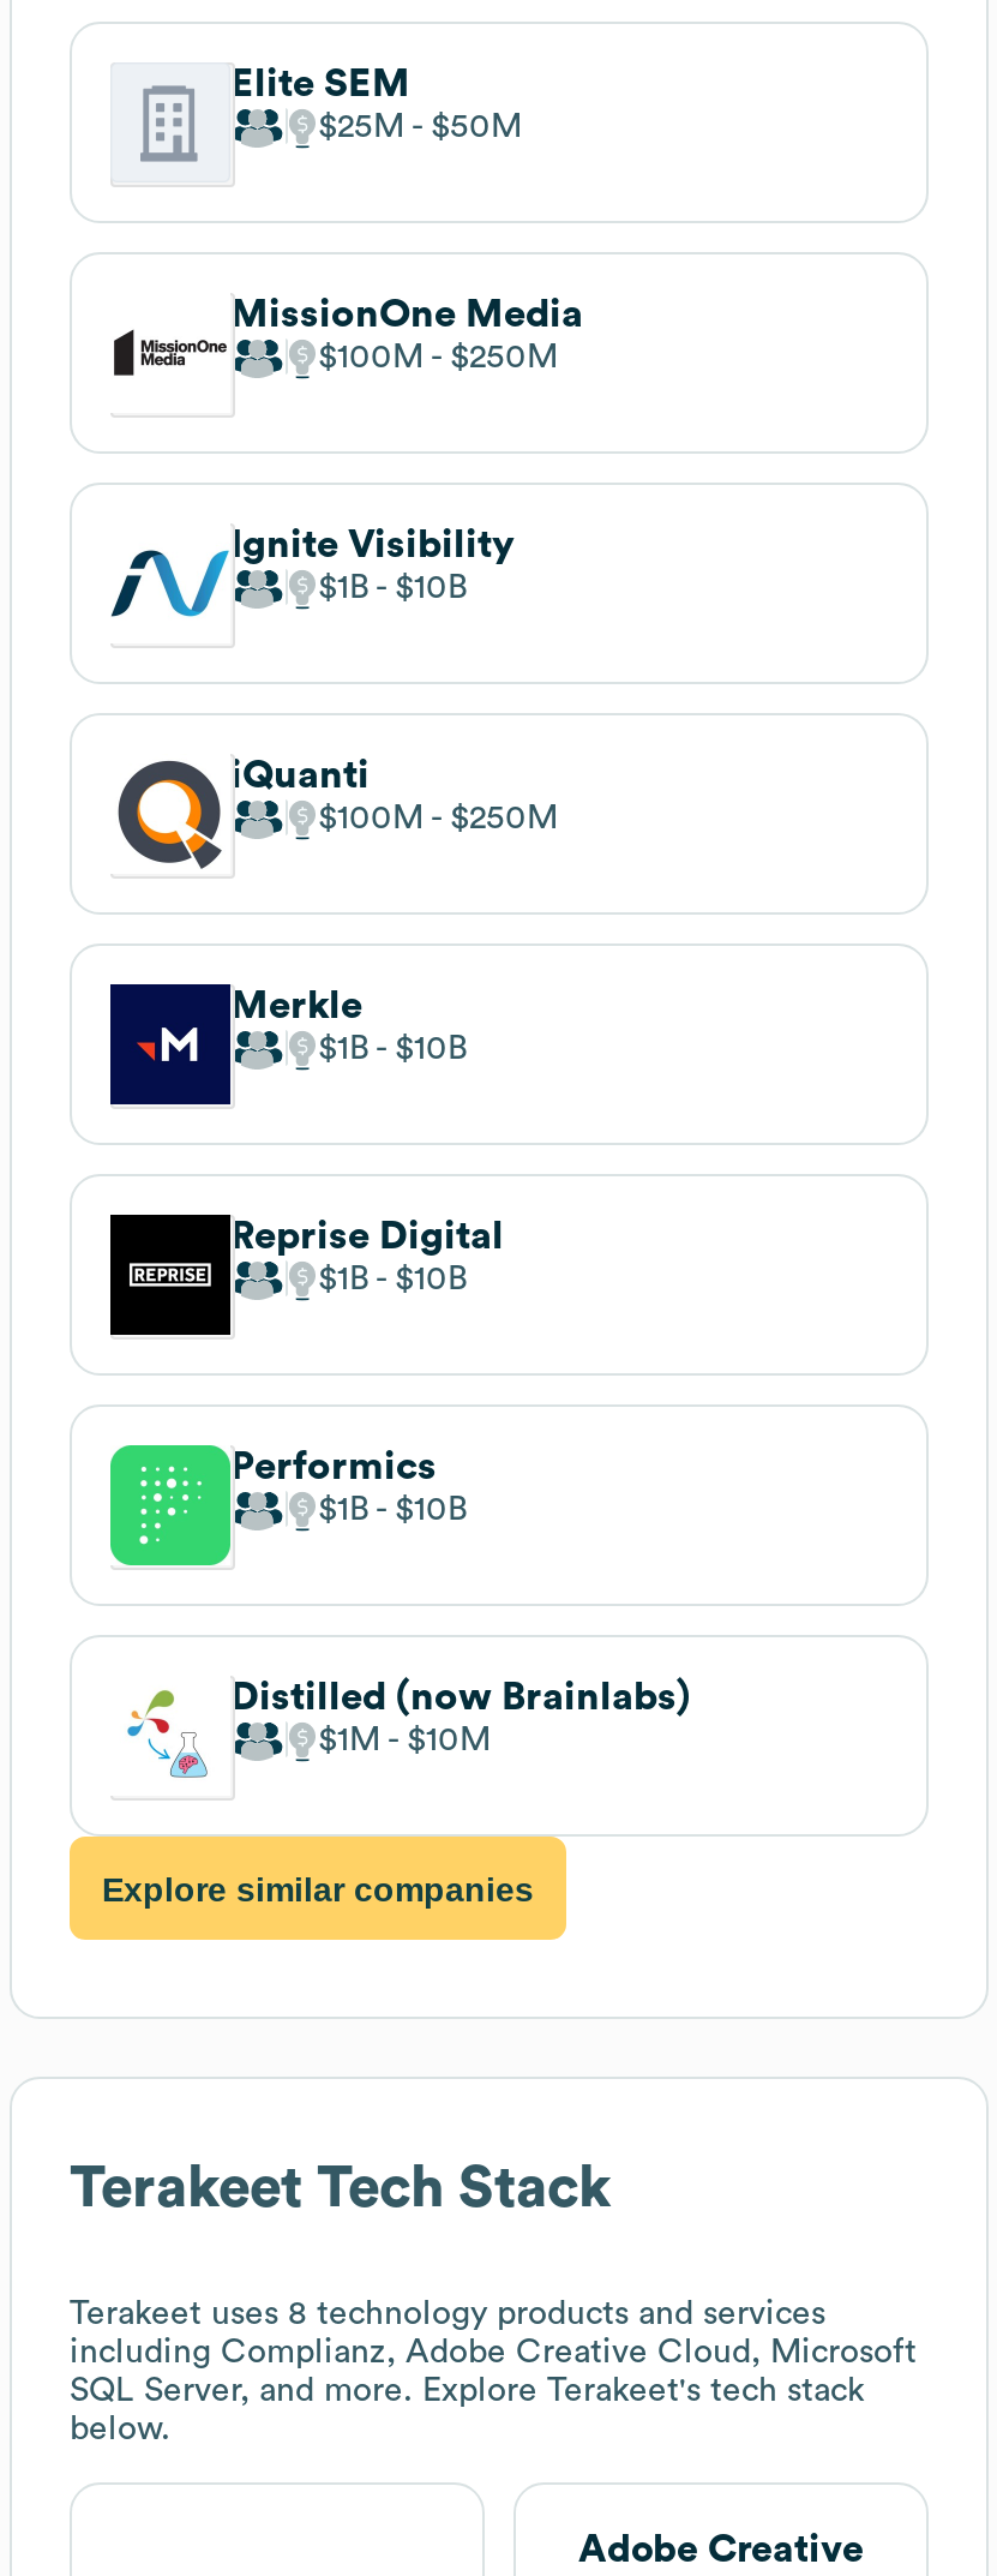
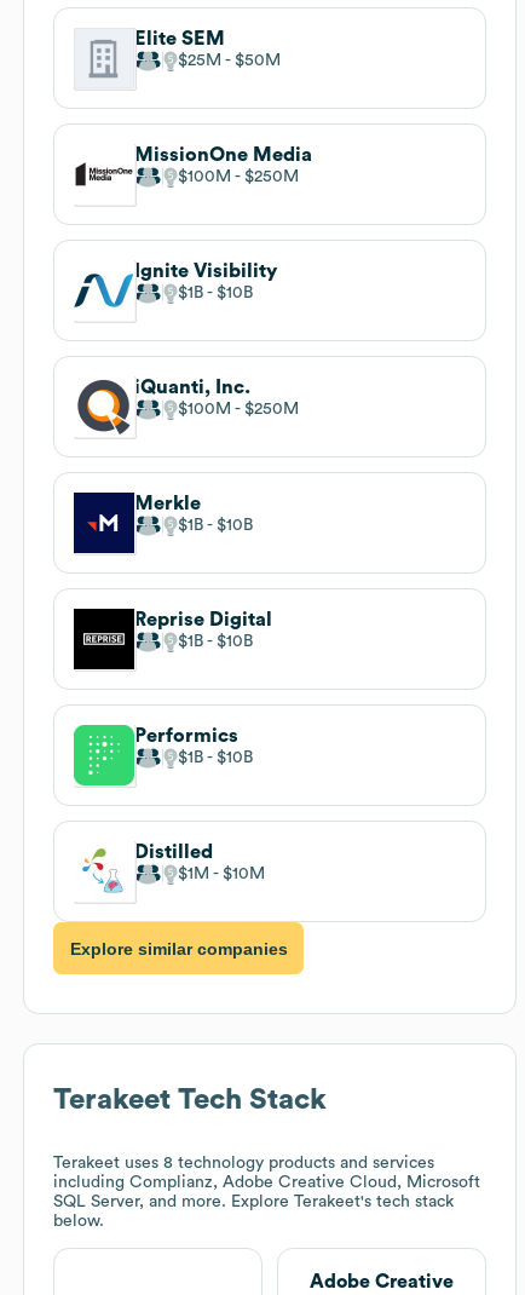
- iQuanti
+ iQuanti, Inc.

- Distilled (now Brainlabs)
+ Distilled
